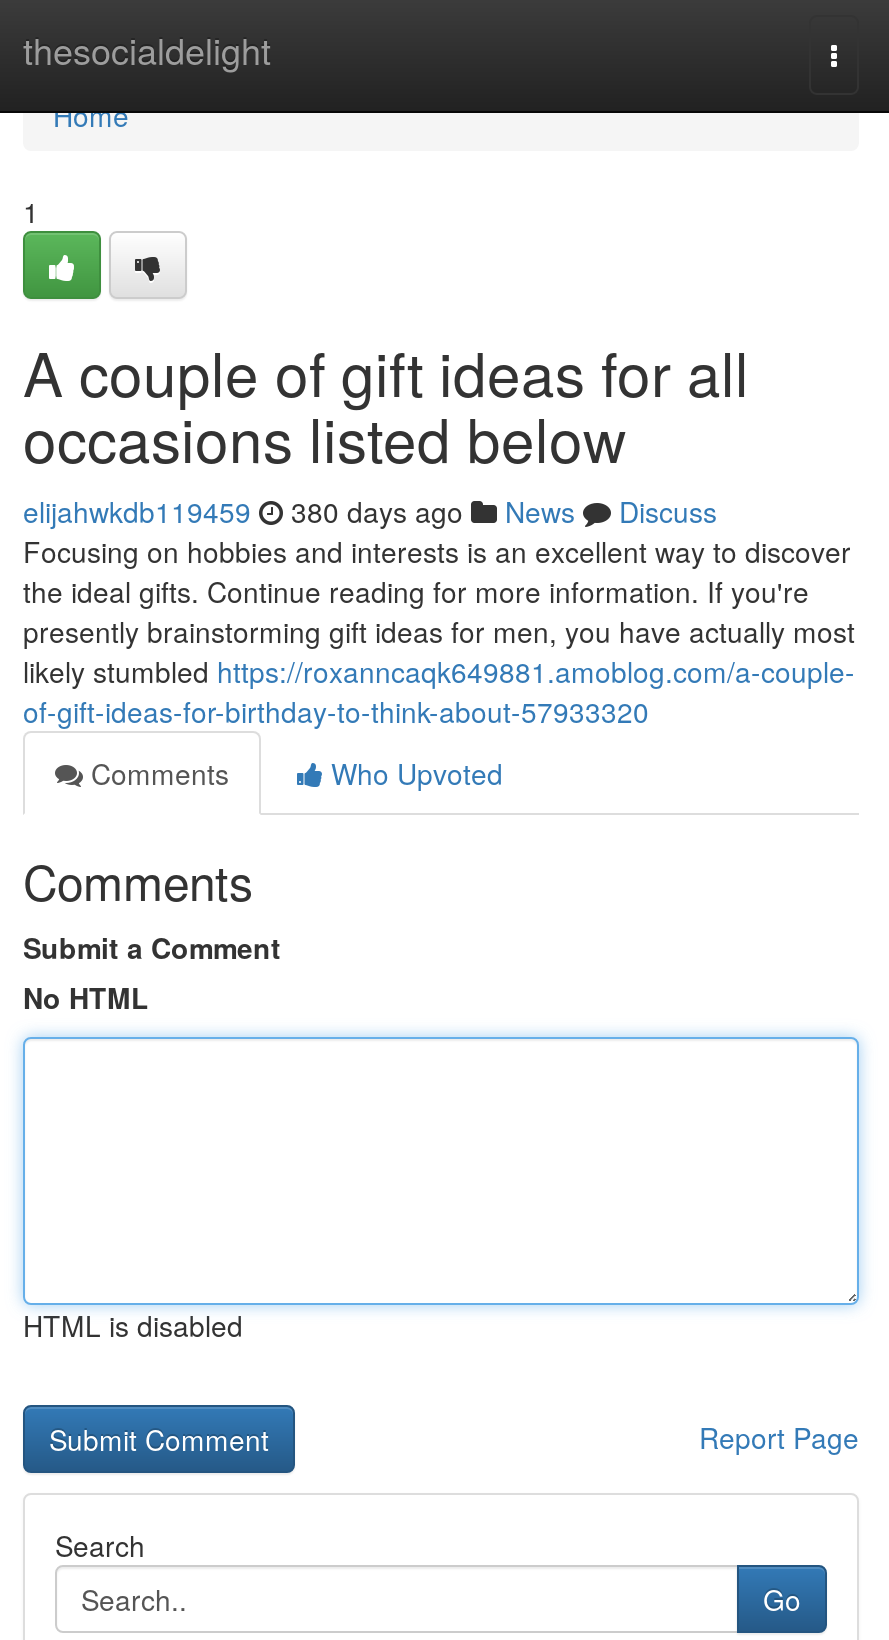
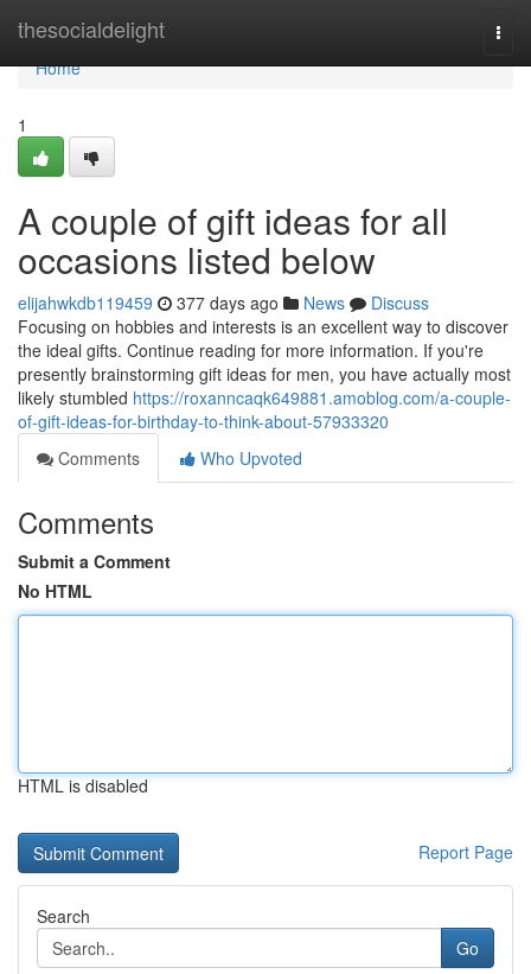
- elijahwkdb119459 380 days ago News Discuss
+ elijahwkdb119459 377 days ago News Discuss
